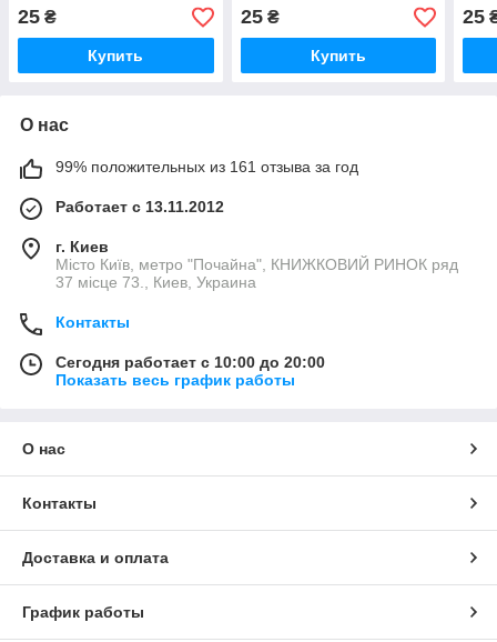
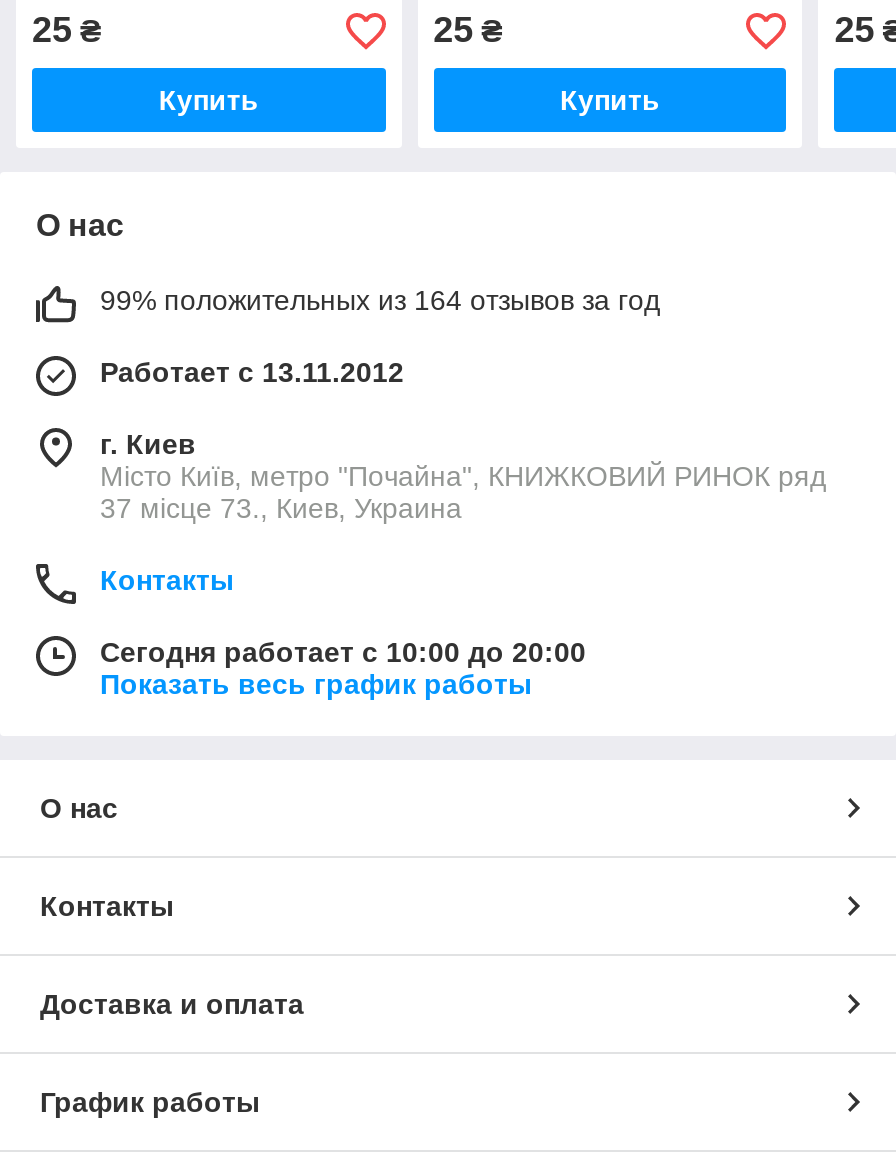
- 99% положительных из 161 отзыва за год
+ 99% положительных из 164 отзывов за год
